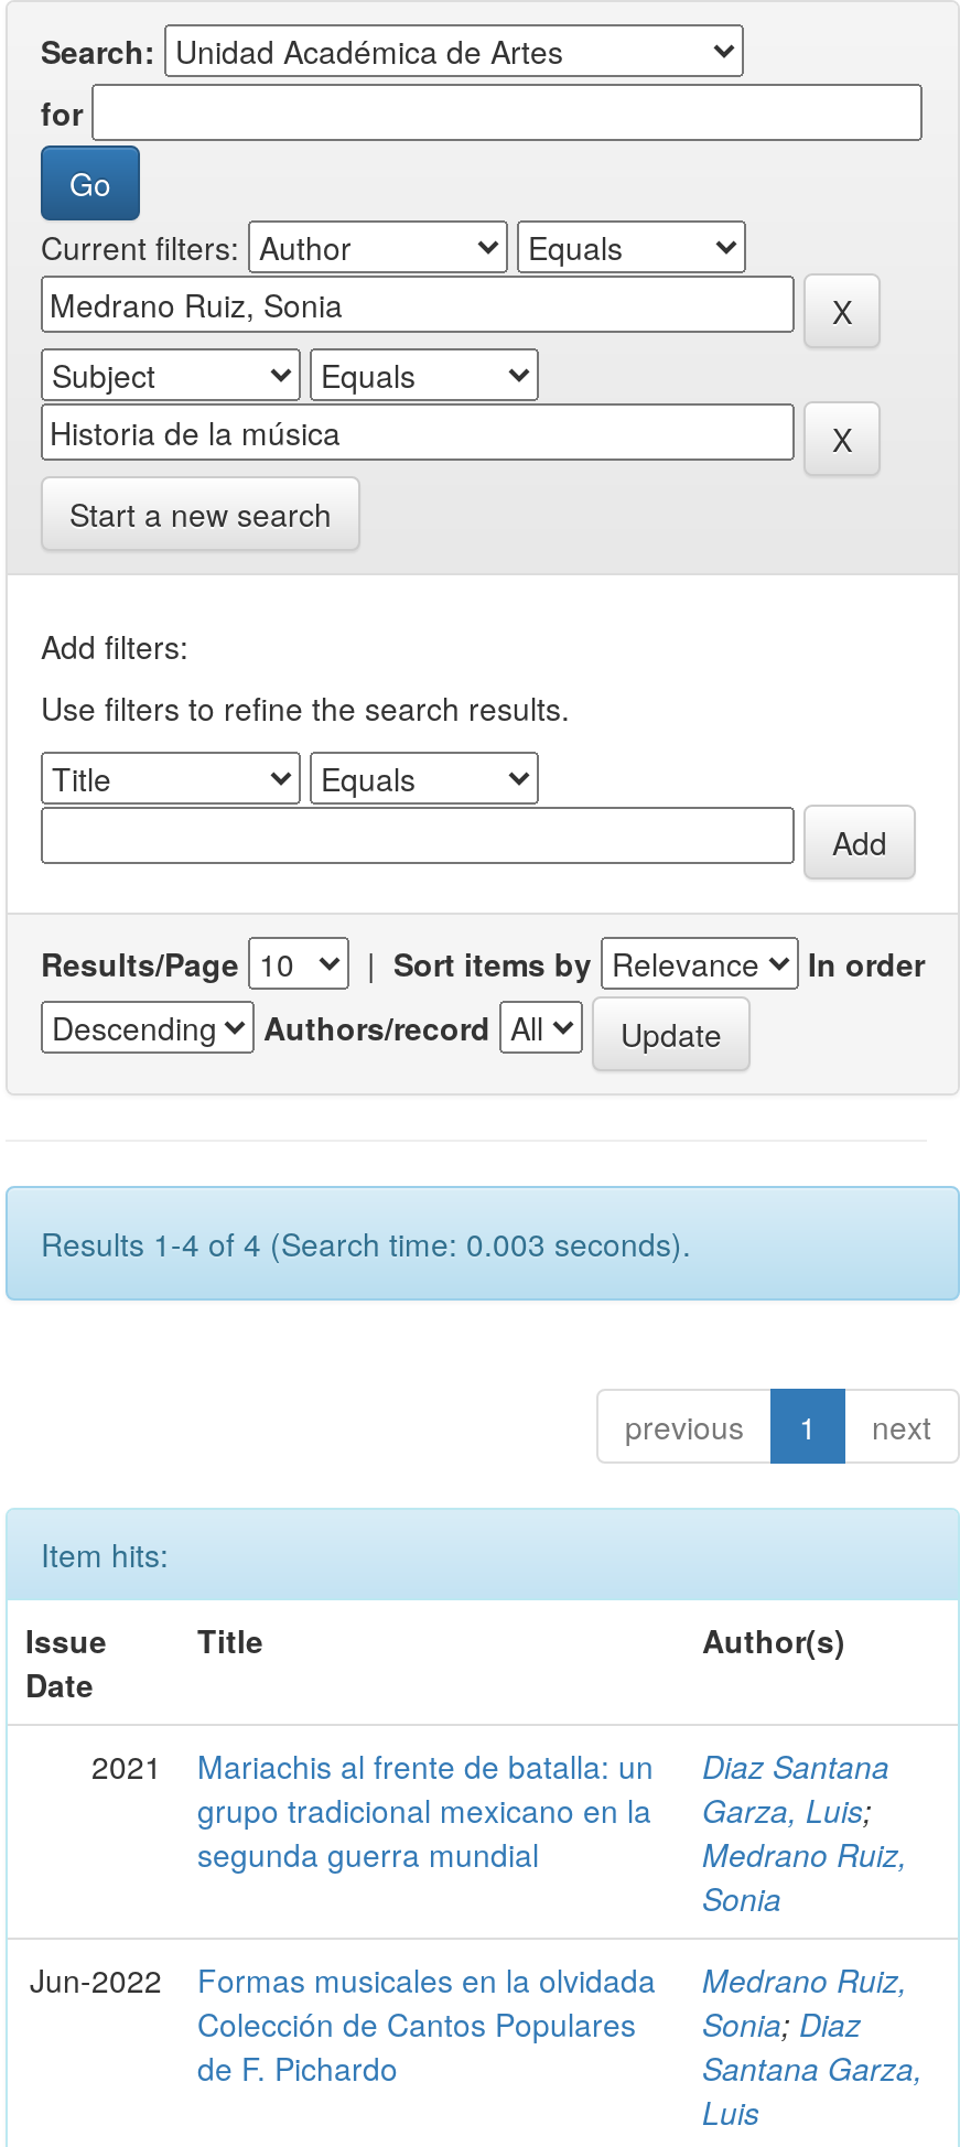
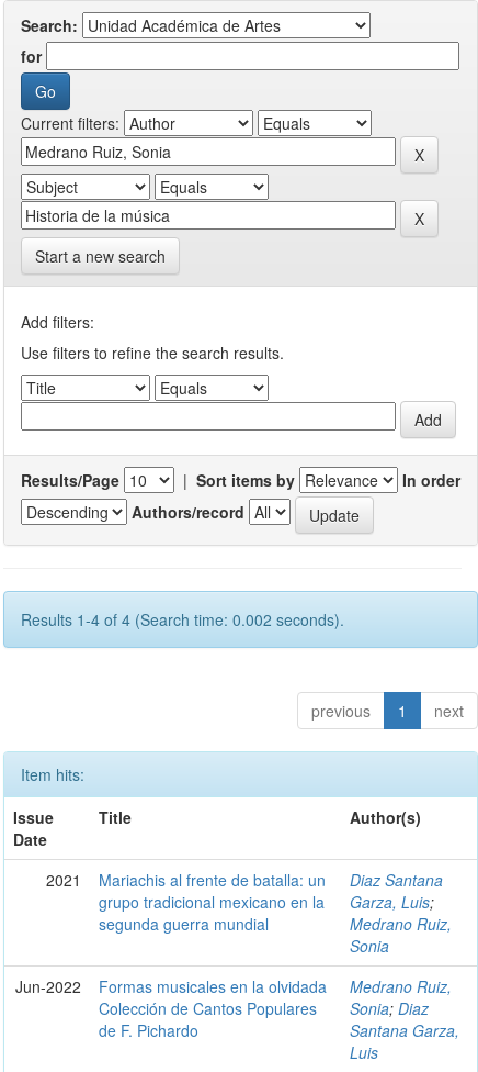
- Results 1-4 of 4 (Search time: 0.003 seconds).
+ Results 1-4 of 4 (Search time: 0.002 seconds).
